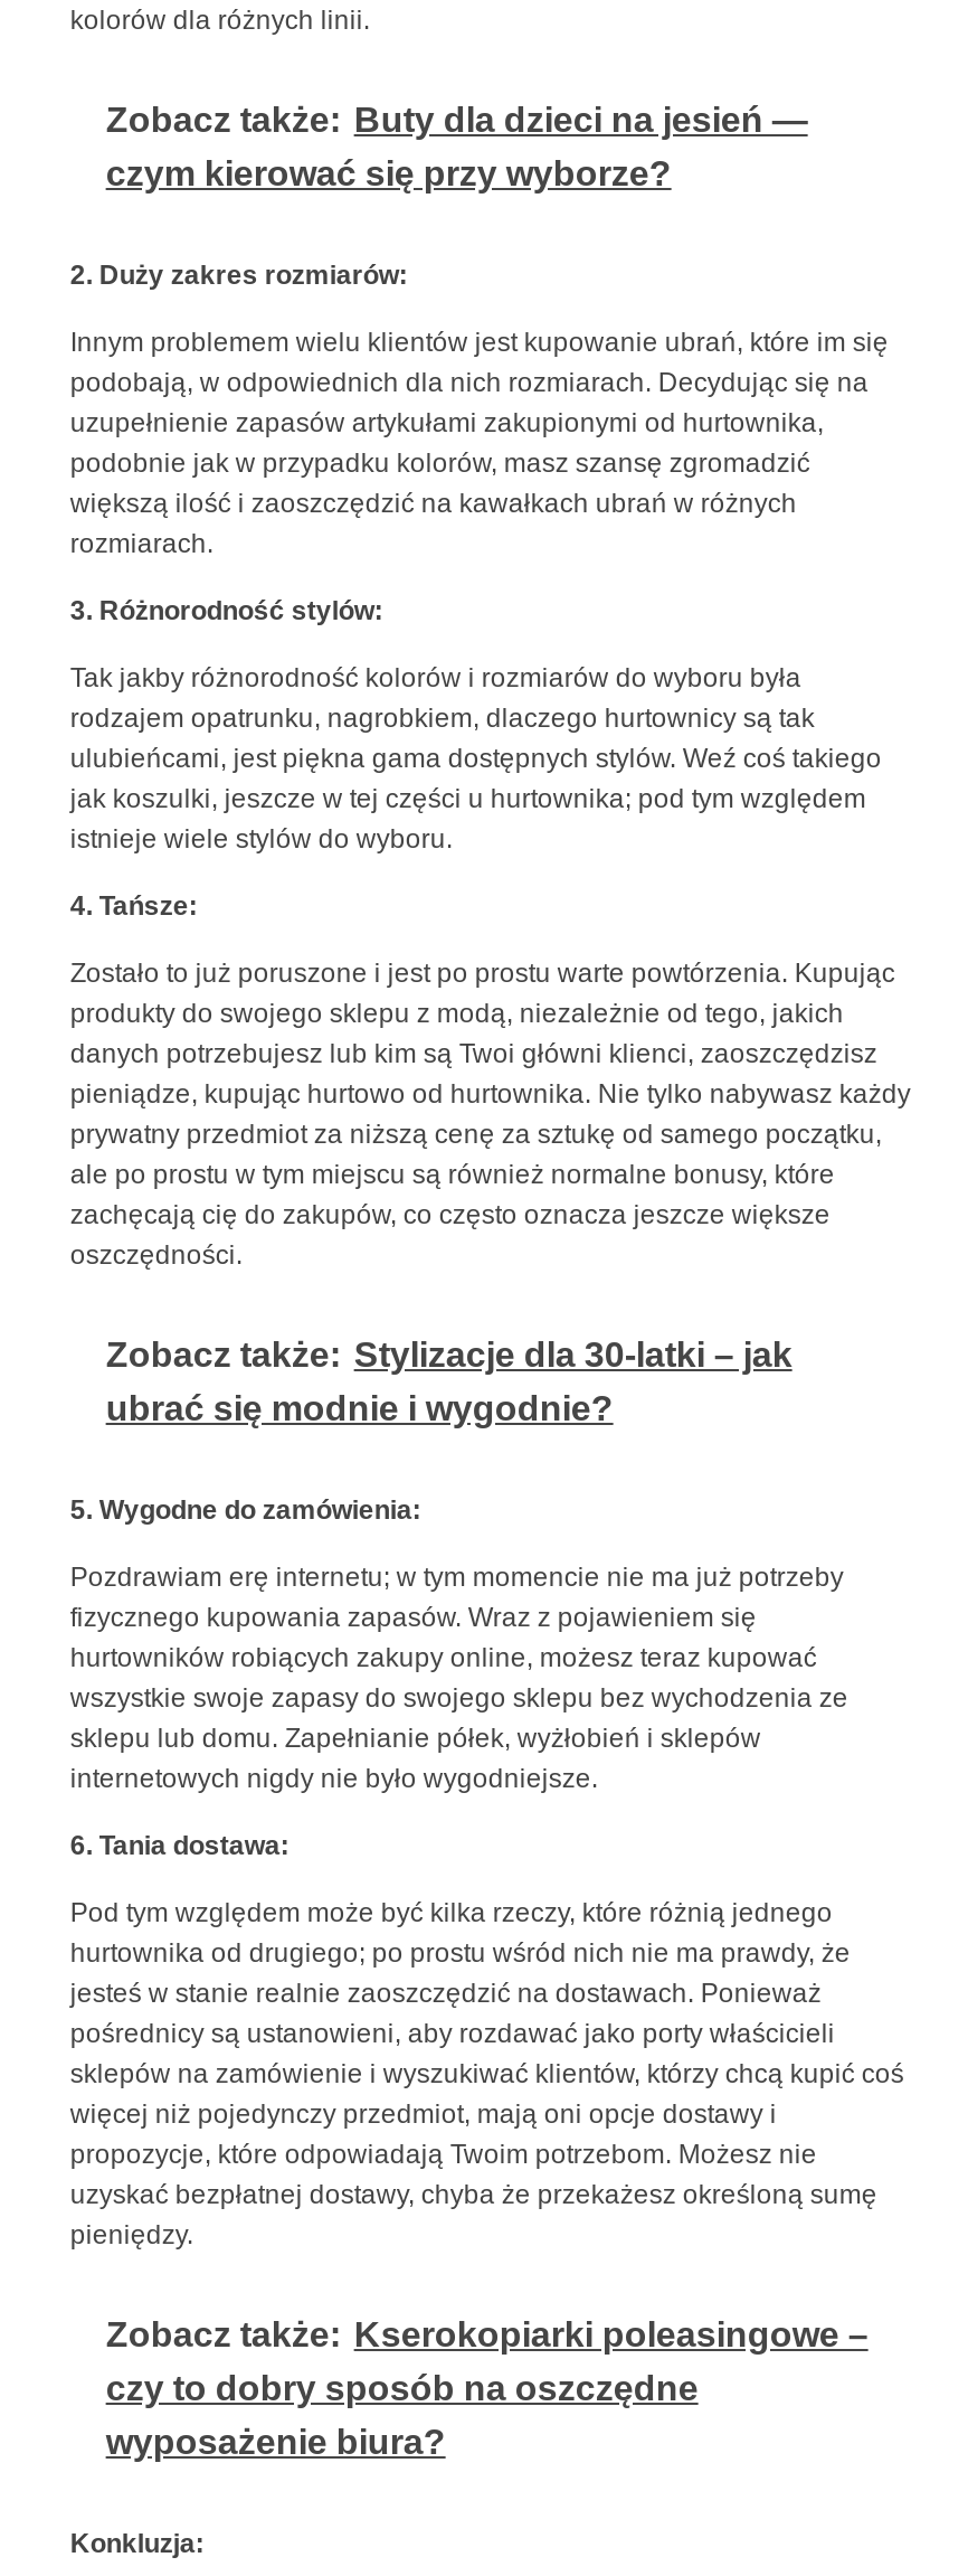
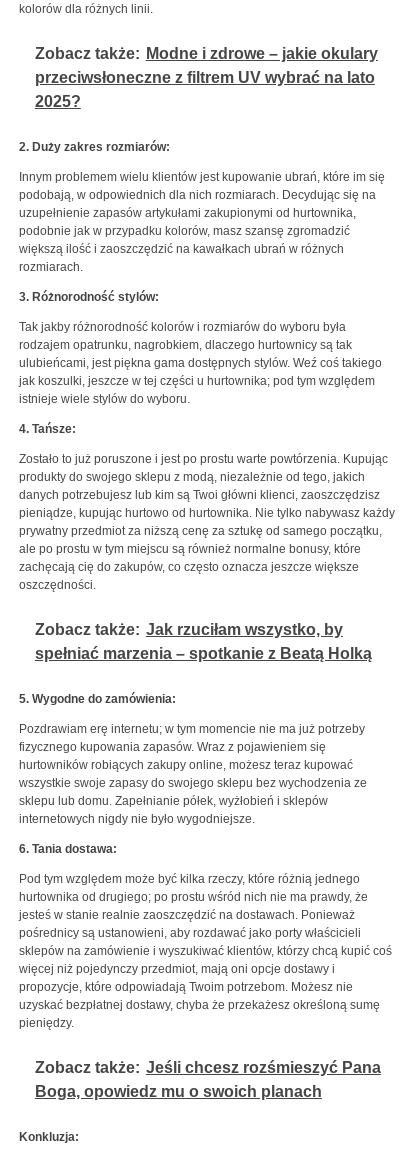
- Zobacz także: Buty dla dzieci na jesień —
- czym kierować się przy wyborze?
+ Zobacz także: Modne i zdrowe – jakie okulary
+ przeciwsłoneczne z filtrem UV wybrać na lato
+ 2025?

moved down: 2. Duży zakres rozmiarów: | Innym problemem wielu klientów jest kupowanie ubrań, które im się | podobają, w odpowiednich dla nich rozmiarach. Decydując się na | ... | zachęcają cię do zakupów, co często oznacza jeszcze większe | oszczędności.

- Zobacz także: Stylizacje dla 30-latki – jak
- ubrać się modnie i wygodnie?
+ Zobacz także: Jak rzuciłam wszystko, by
+ spełniać marzenia – spotkanie z Beatą Holką

moved down: 5. Wygodne do zamówienia: | Pozdrawiam erę internetu; w tym momencie nie ma już potrzeby | fizycznego kupowania zapasów. Wraz z pojawieniem się | ... | uzyskać bezpłatnej dostawy, chyba że przekażesz określoną sumę | pieniędzy.

- Zobacz także: Kserokopiarki poleasingowe –
- czy to dobry sposób na oszczędne
- wyposażenie biura?
+ Zobacz także: Jeśli chcesz rozśmieszyć Pana
+ Boga, opowiedz mu o swoich planach
